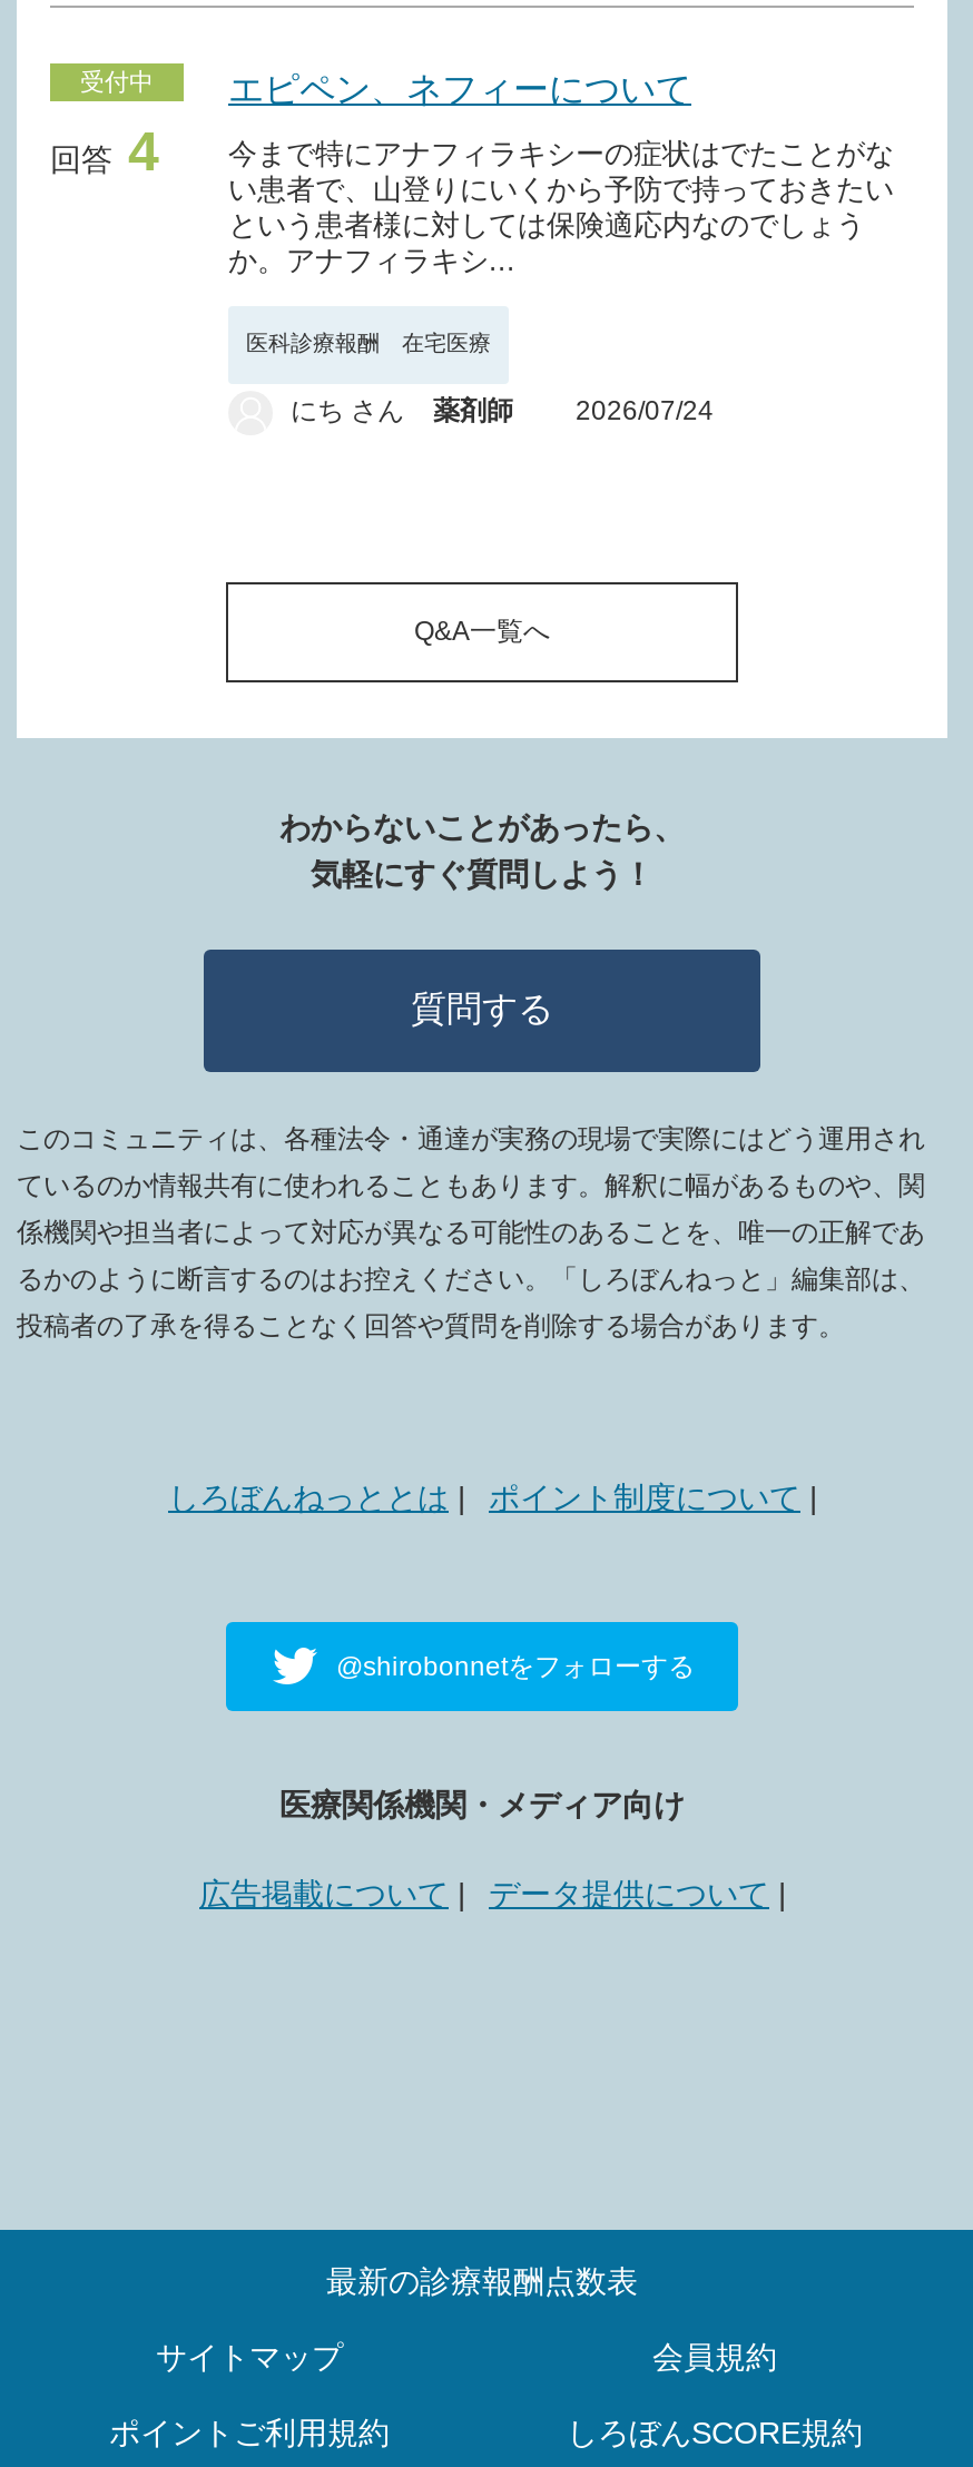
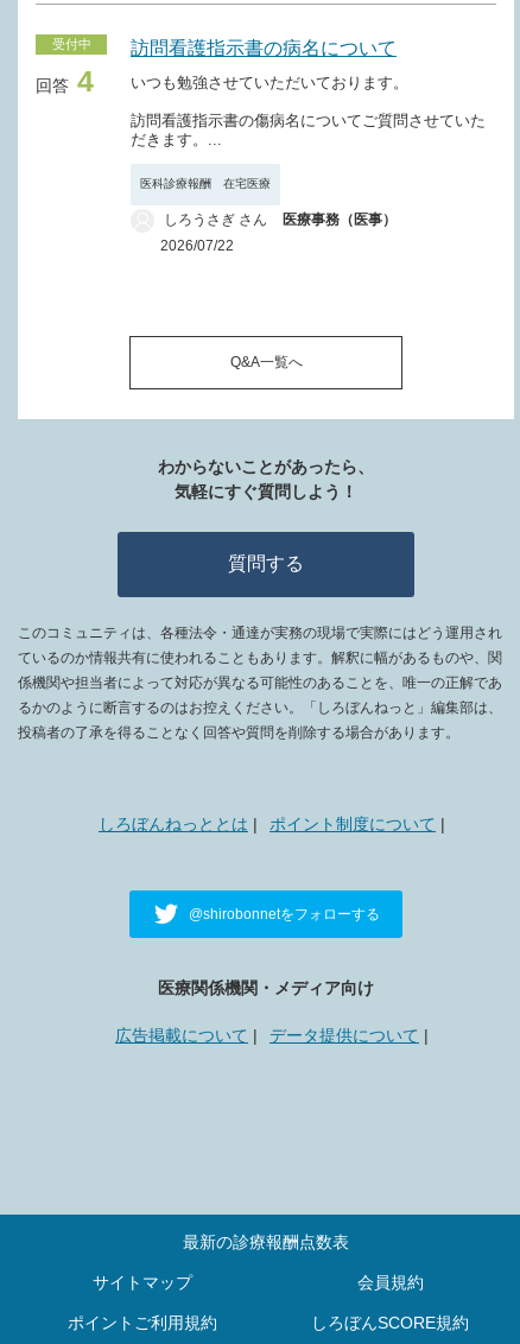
- エピペン、ネフィーについて
- 今まで特にアナフィラキシーの症状はでたことがな
- い患者で、山登りにいくから予防で持っておきたい
- という患者様に対しては保険適応内なのでしょう
- か。アナフィラキシ...
+ 訪問看護指示書の病名について
+ いつも勉強させていただいております。
+ 訪問看護指示書の傷病名についてご質問させていた
+ だきます。...

- にち さん
- 薬剤師
- 2026/07/24
+ しろうさぎ さん
+ 医療事務（医事）
+ 2026/07/22
